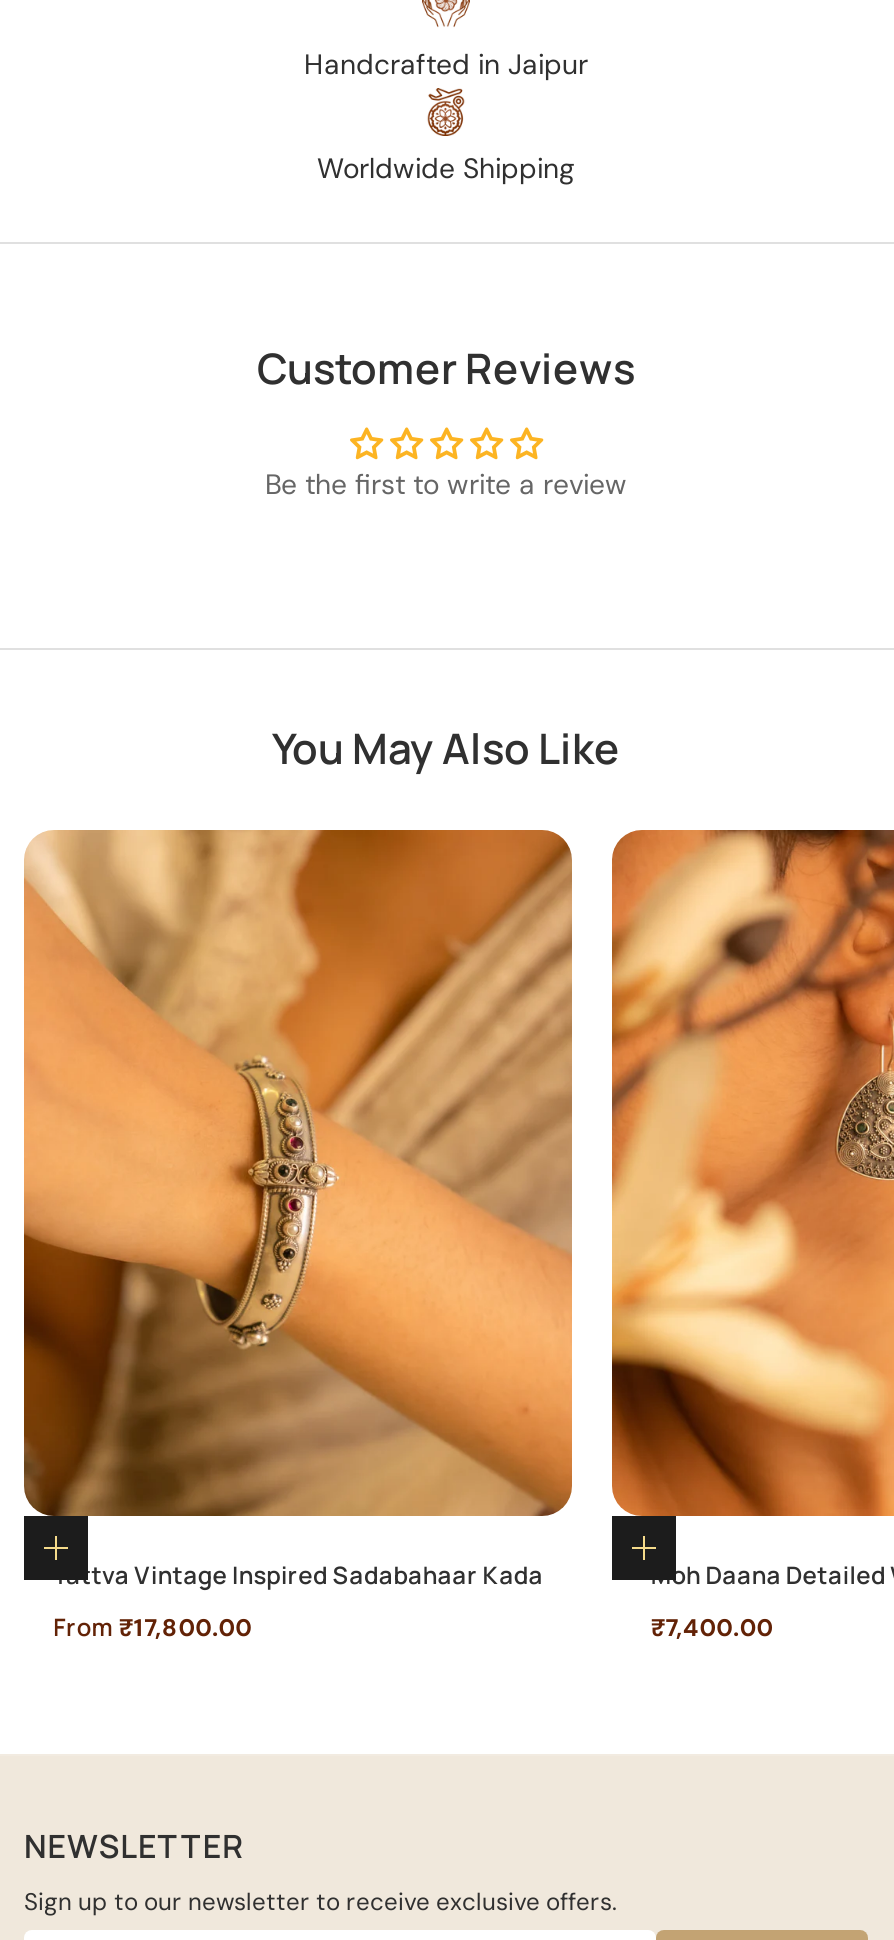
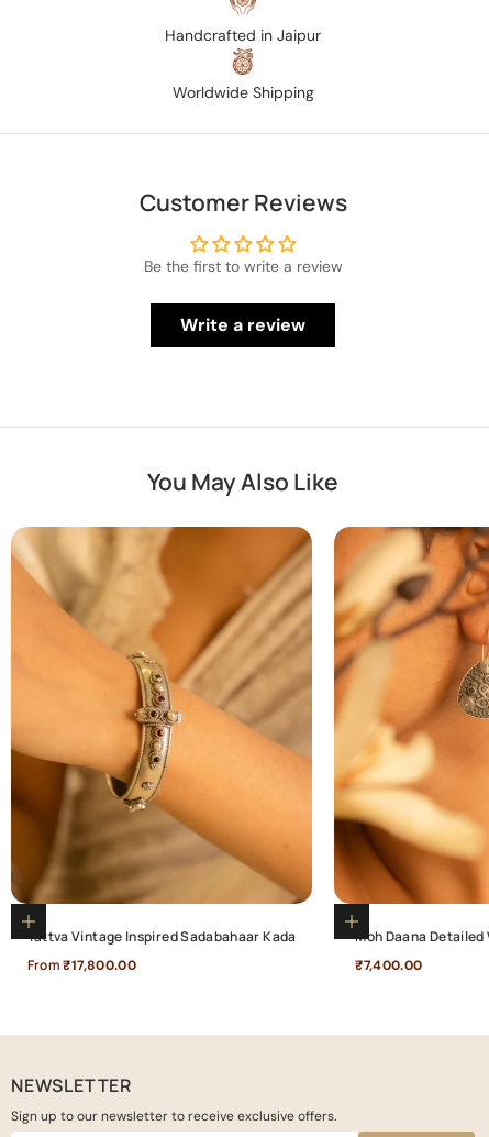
+ Write a review
